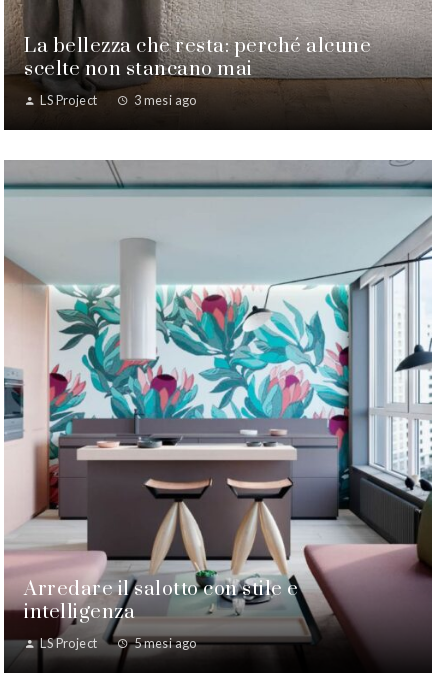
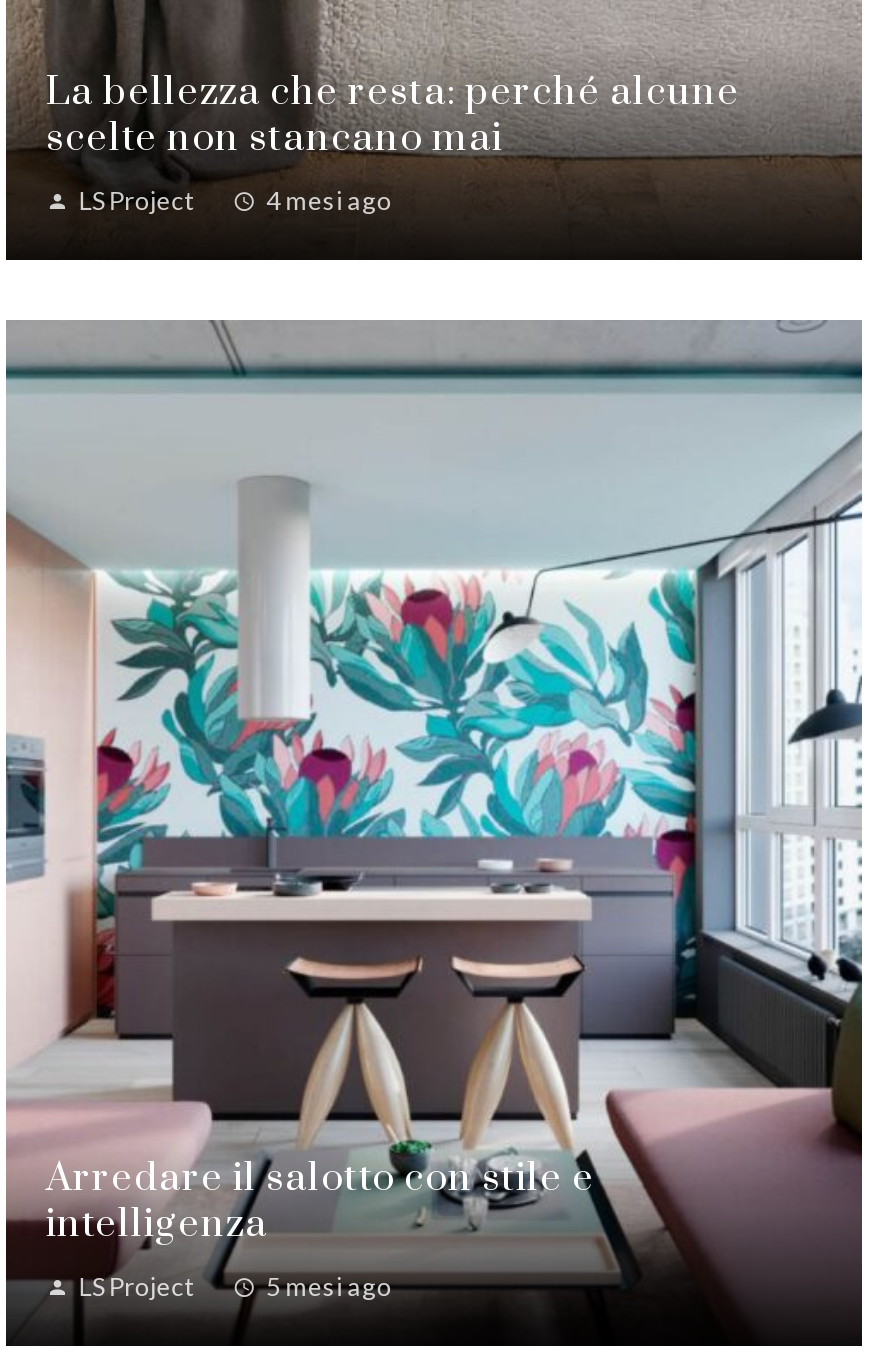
- 3 mesi ago
+ 4 mesi ago
